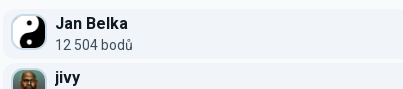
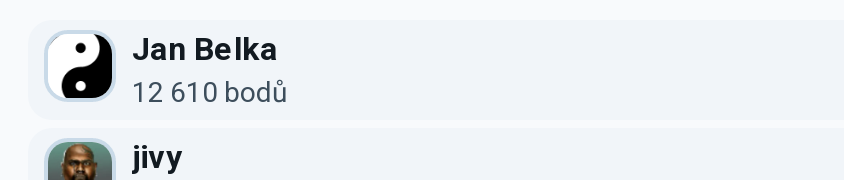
- 12 504 bodů
+ 12 610 bodů
